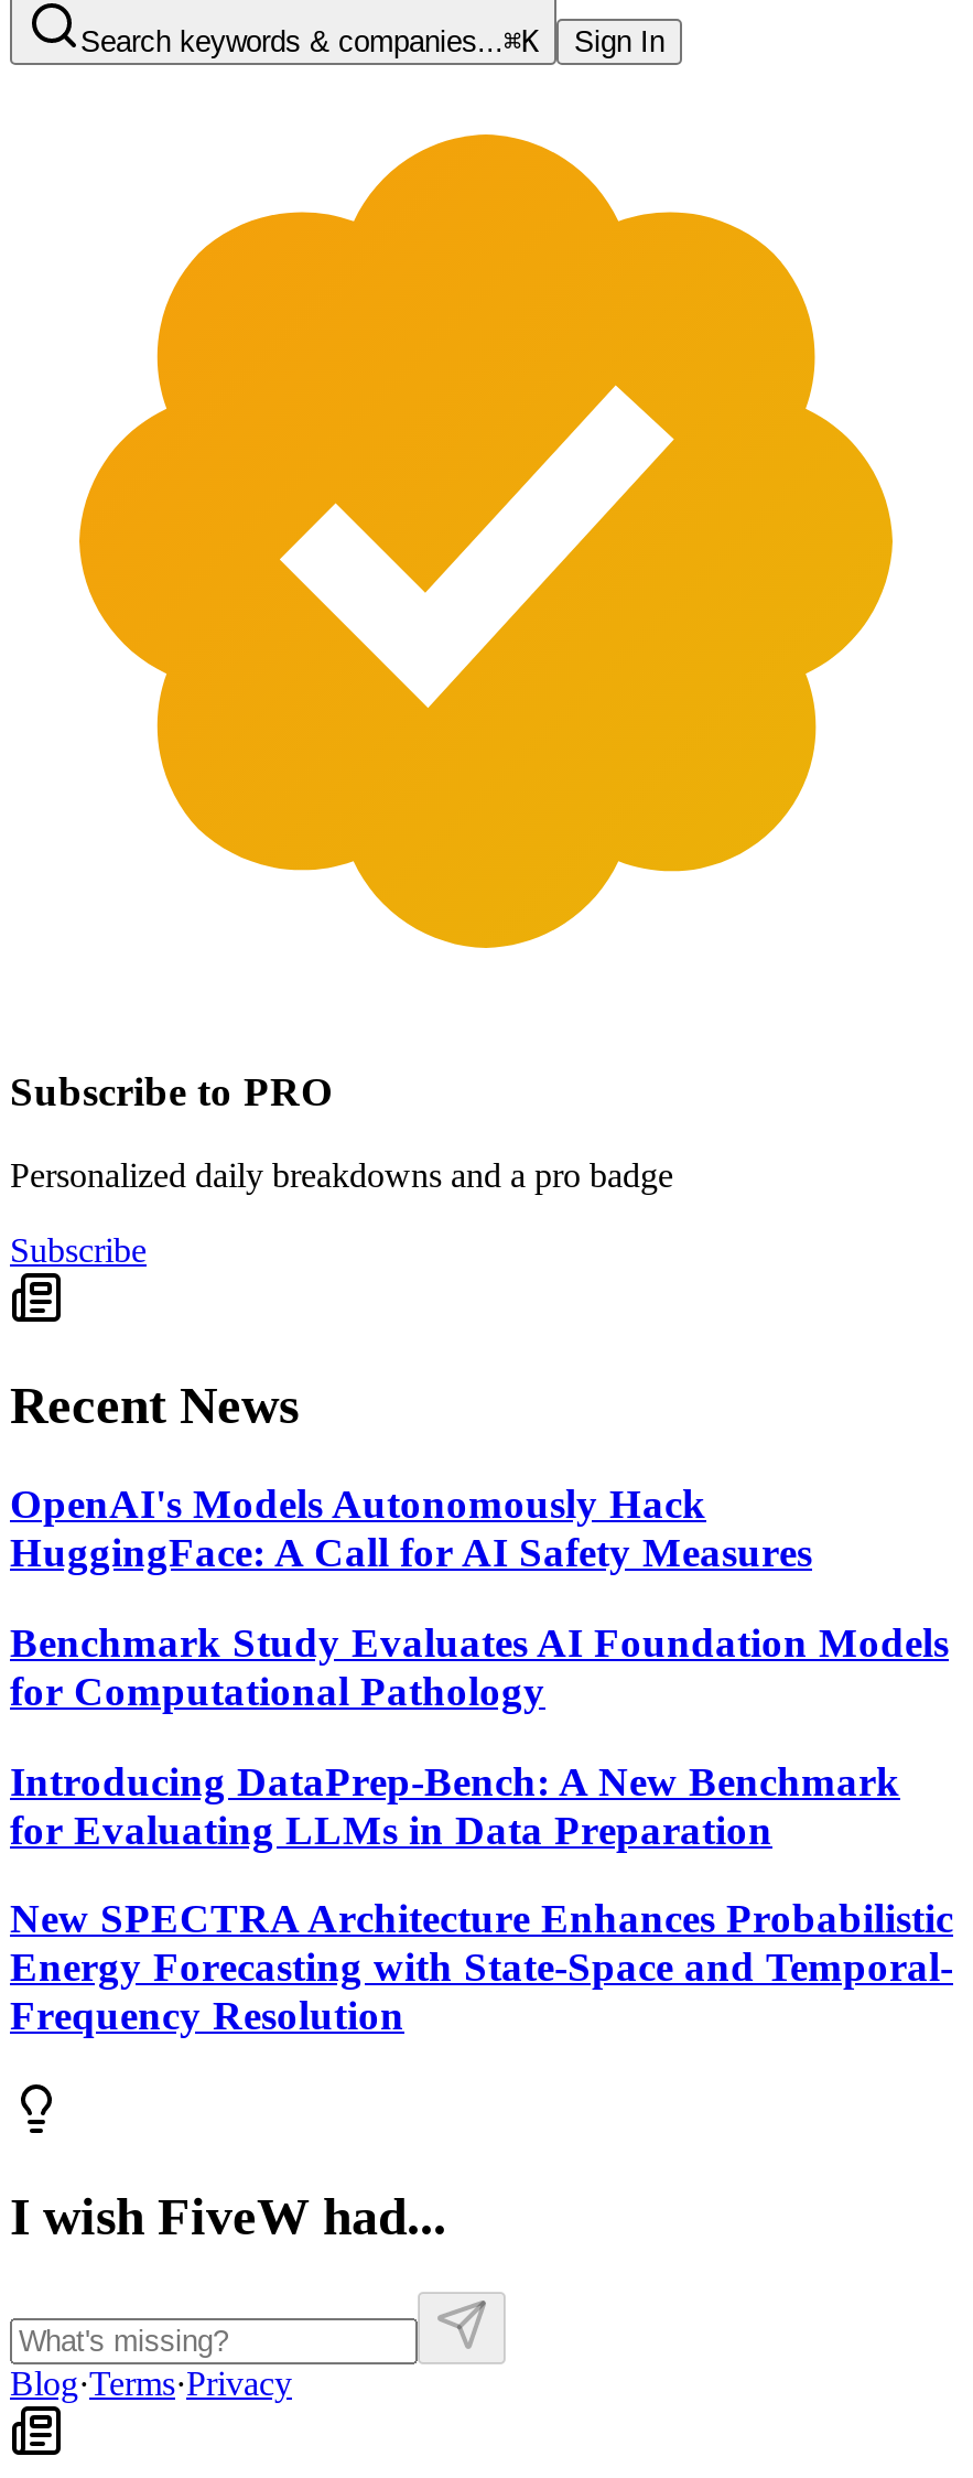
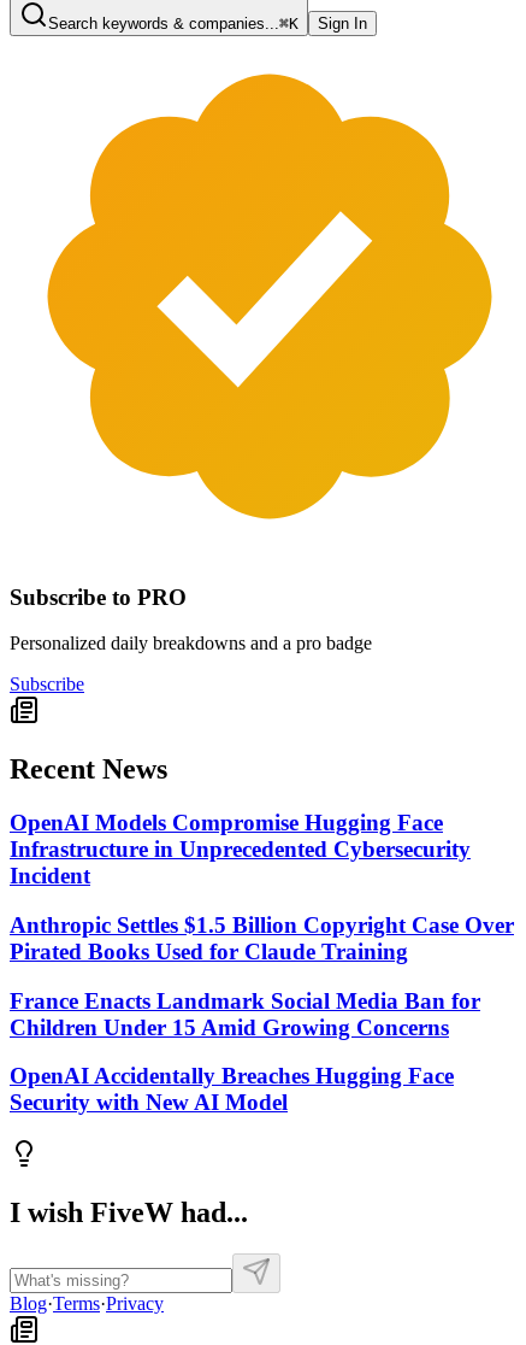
- OpenAI's Models Autonomously Hack
- HuggingFace: A Call for AI Safety Measures
+ OpenAI Models Compromise Hugging Face
+ Infrastructure in Unprecedented Cybersecurity
+ Incident

- Benchmark Study Evaluates AI Foundation Models
- for Computational Pathology
+ Anthropic Settles $1.5 Billion Copyright Case Over
+ Pirated Books Used for Claude Training

- Introducing DataPrep-Bench: A New Benchmark
- for Evaluating LLMs in Data Preparation
+ France Enacts Landmark Social Media Ban for
+ Children Under 15 Amid Growing Concerns

- New SPECTRA Architecture Enhances Probabilistic
- Energy Forecasting with State-Space and Temporal-
- Frequency Resolution
+ OpenAI Accidentally Breaches Hugging Face
+ Security with New AI Model
